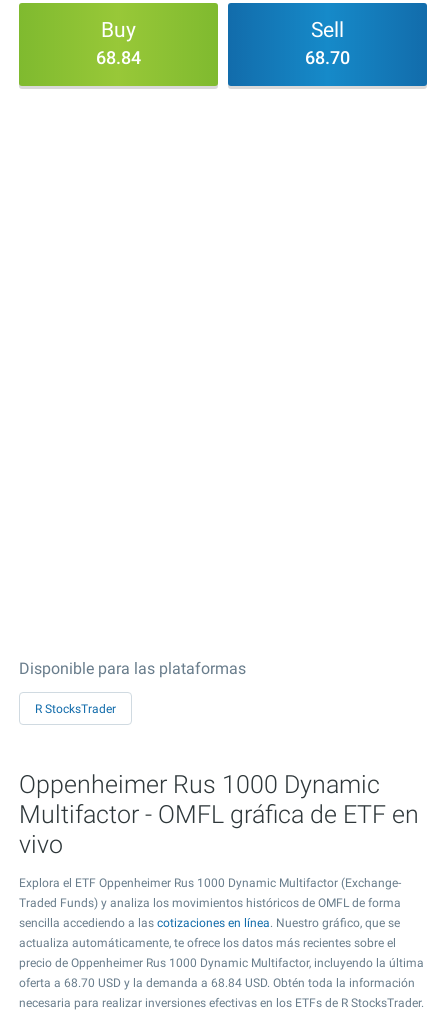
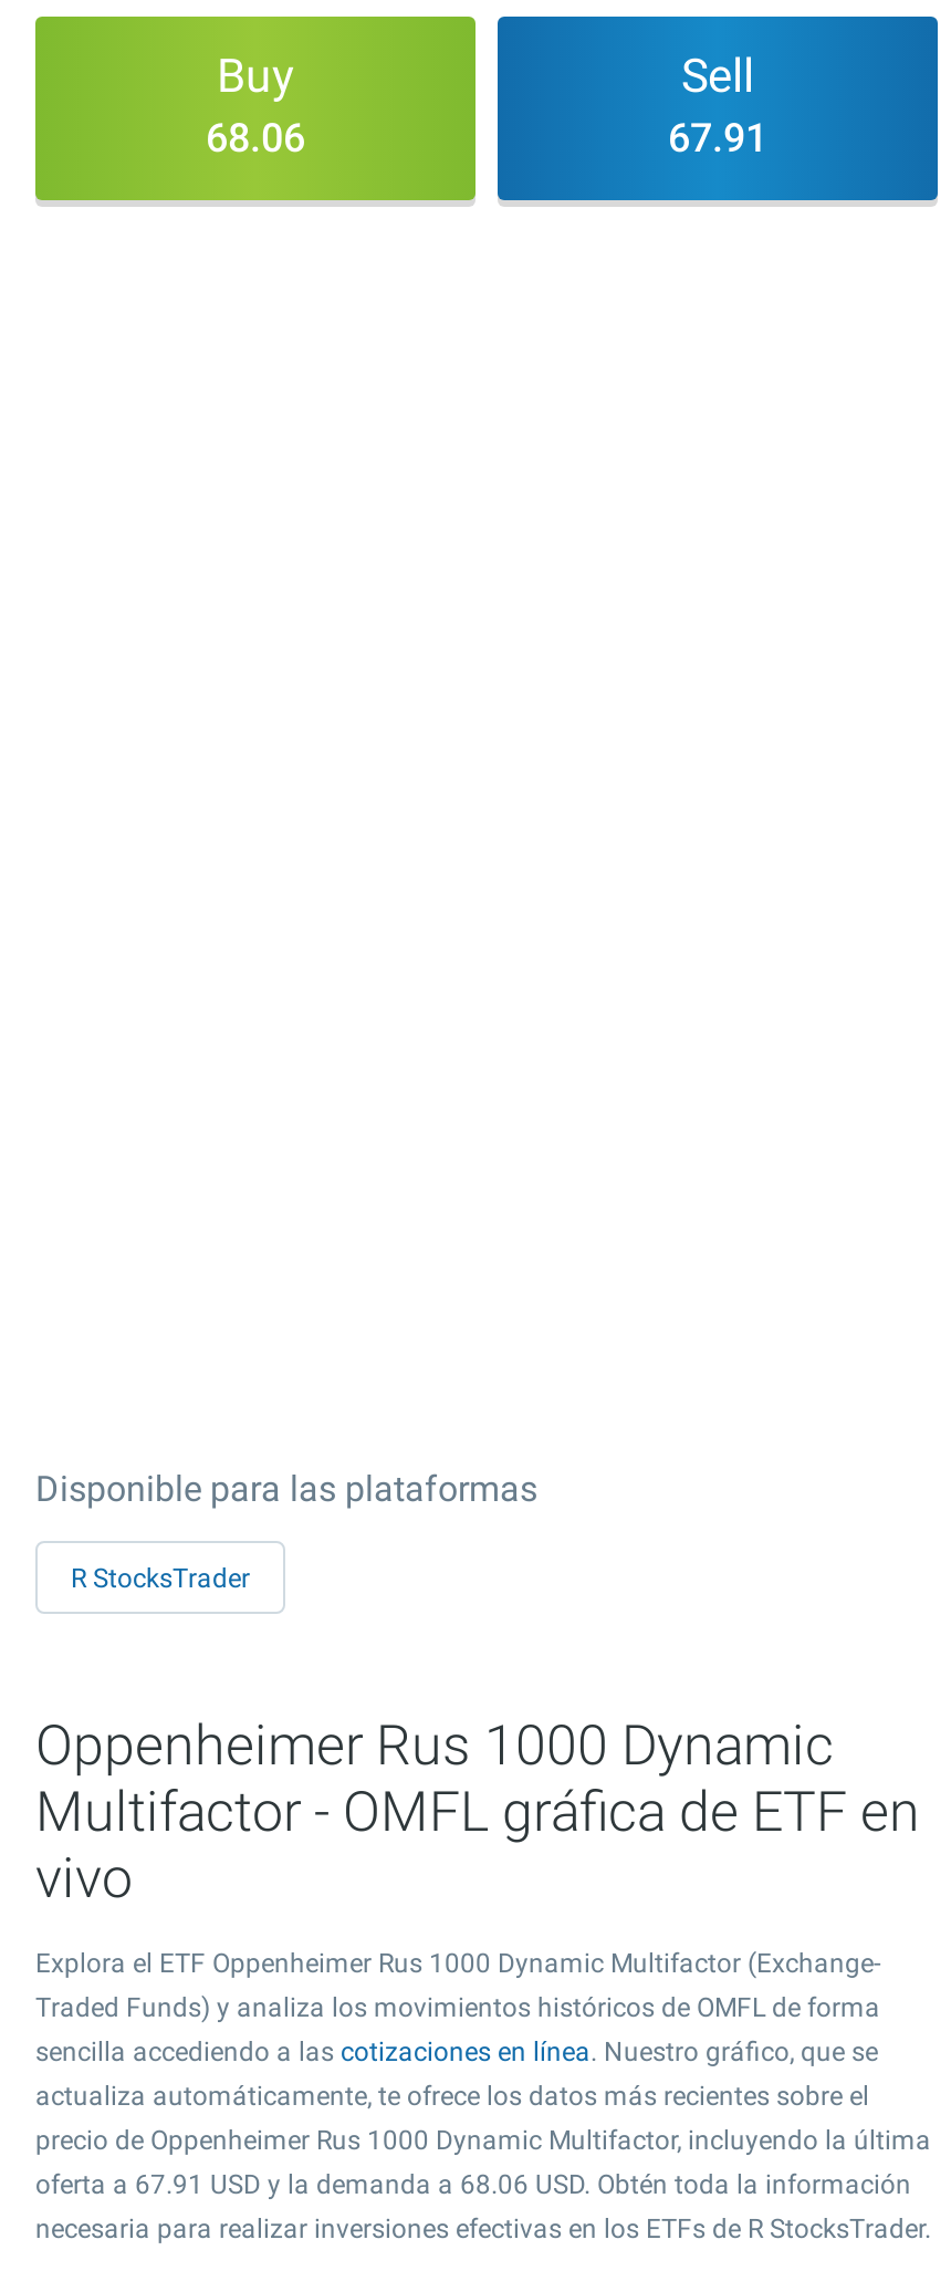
- 68.84
+ 68.06

- 68.70
+ 67.91

- oferta a 68.70 USD y la demanda a 68.84 USD. Obtén toda la información
+ oferta a 67.91 USD y la demanda a 68.06 USD. Obtén toda la información
